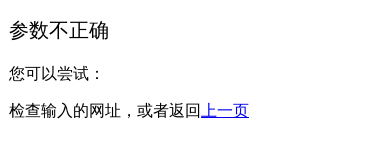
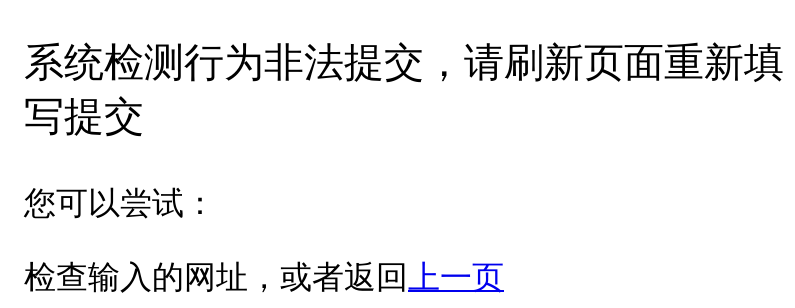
- 参数不正确
+ 系统检测行为非法提交，请刷新页面重新填
+ 写提交
